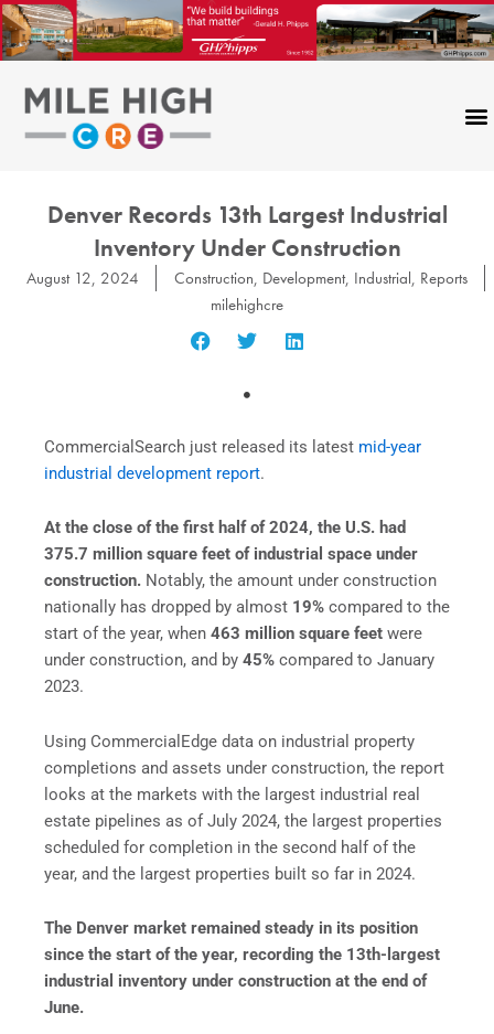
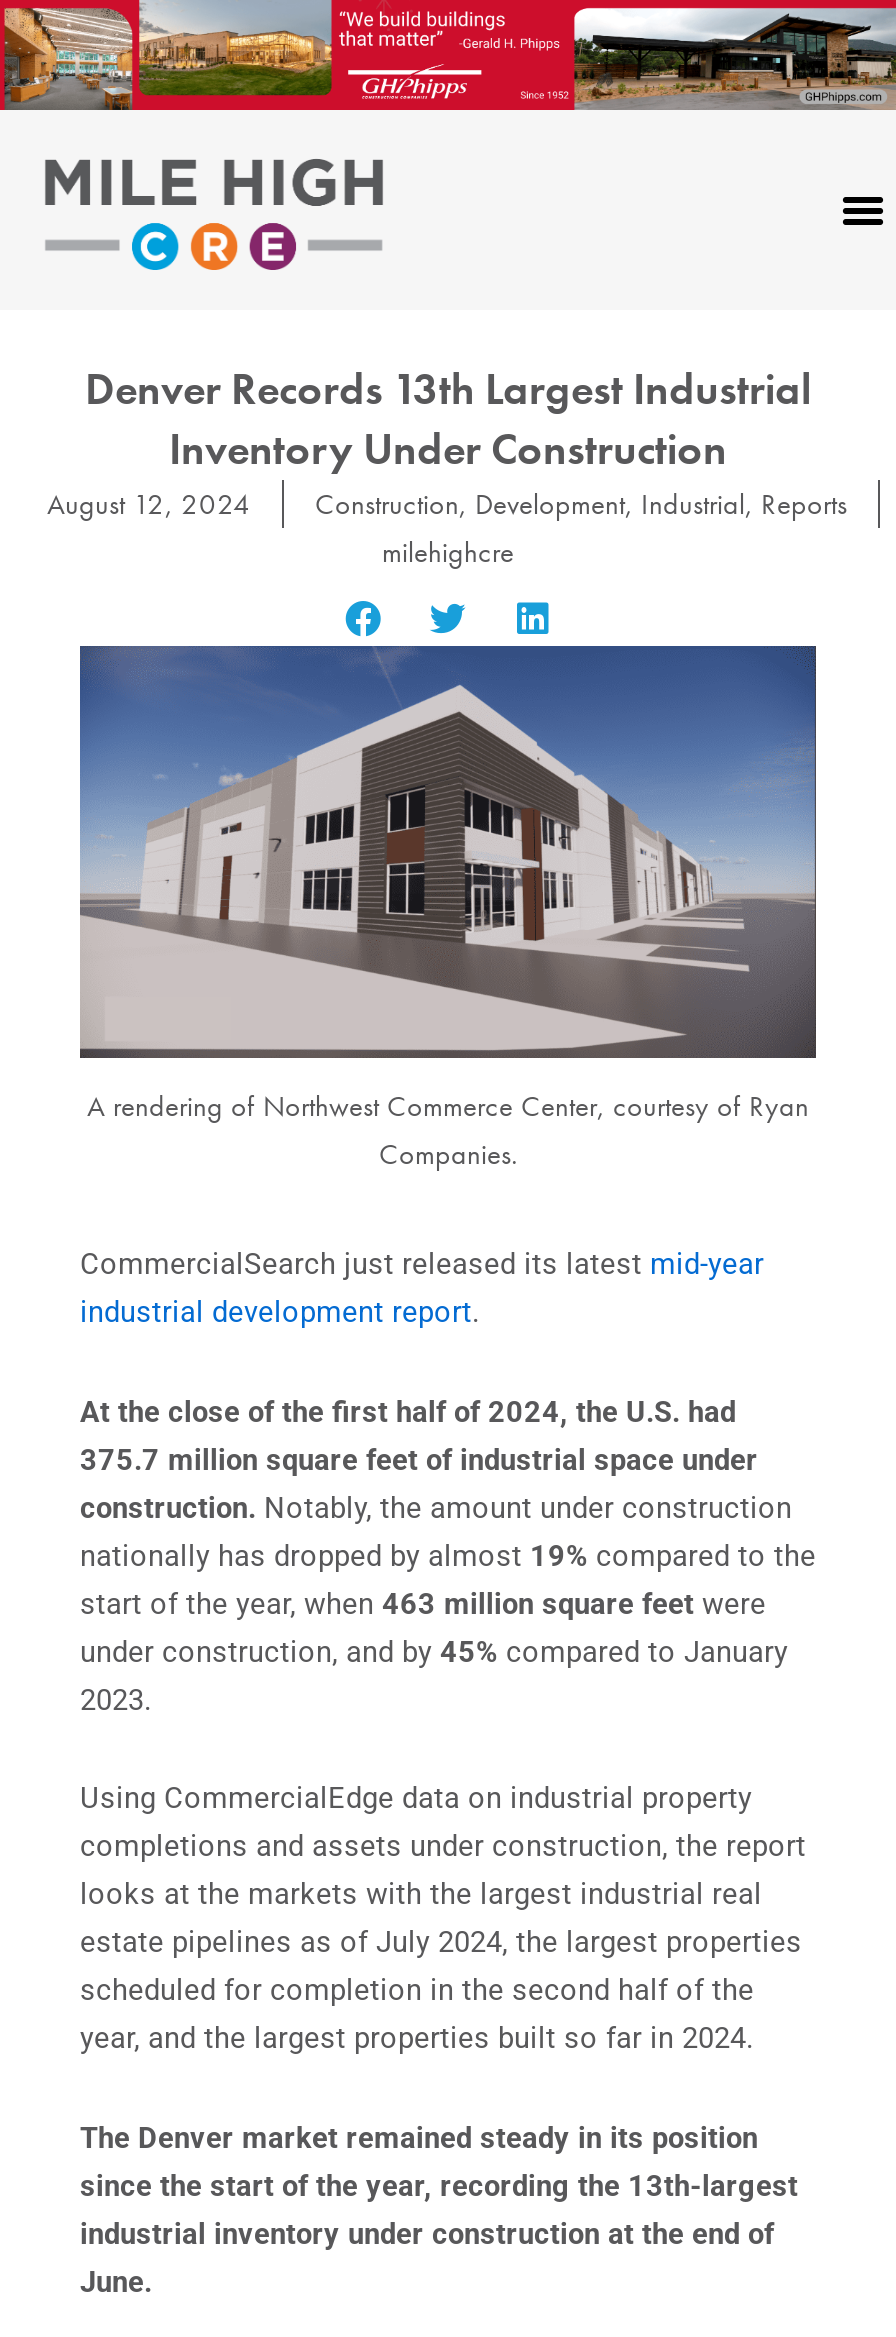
+ [image]
+ A rendering of Northwest Commerce Center, courtesy of Ryan
+ Companies.
